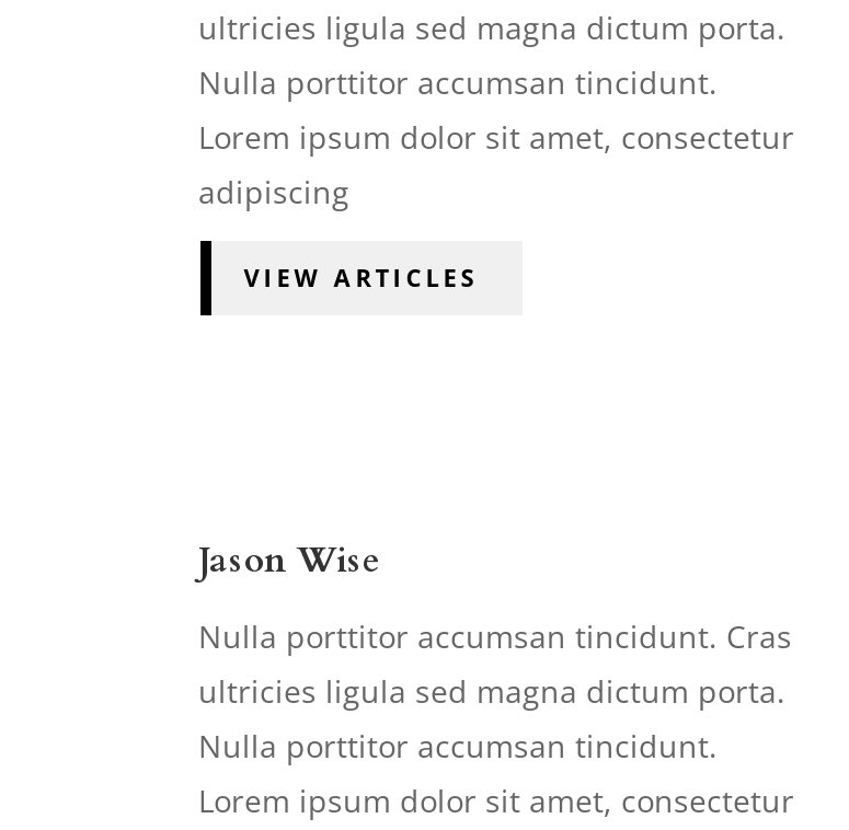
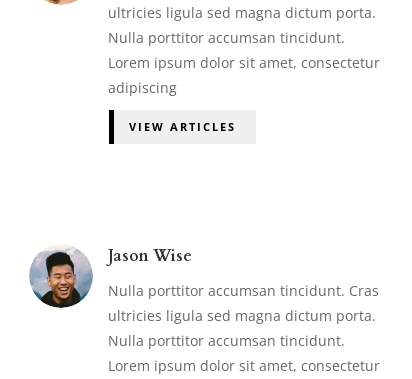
+ [image]
